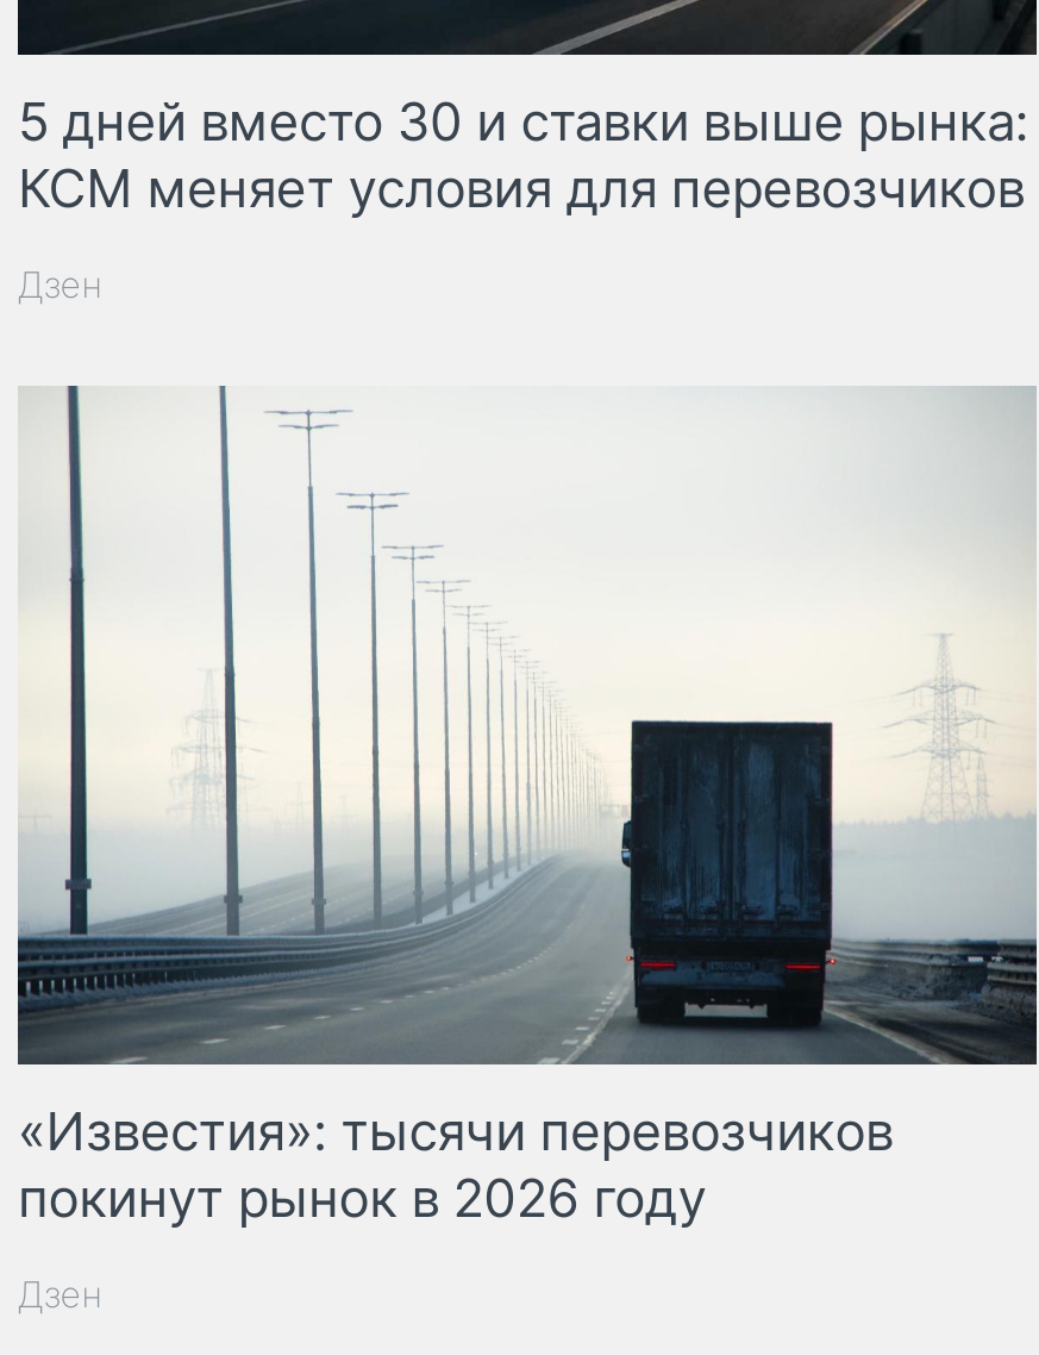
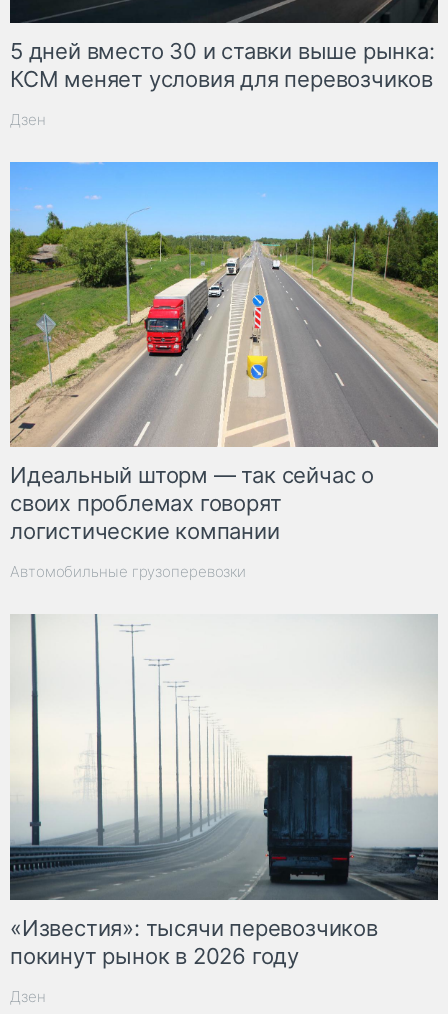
+ [image]
+ Идеальный шторм — так сейчас о
+ своих проблемах говорят
+ логистические компании
+ Автомобильные грузоперевозки
